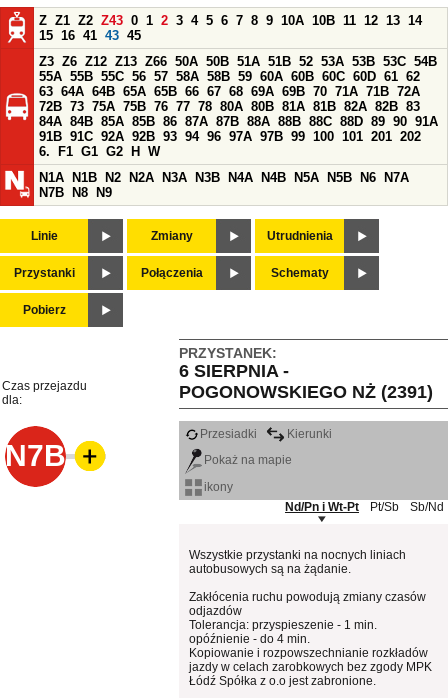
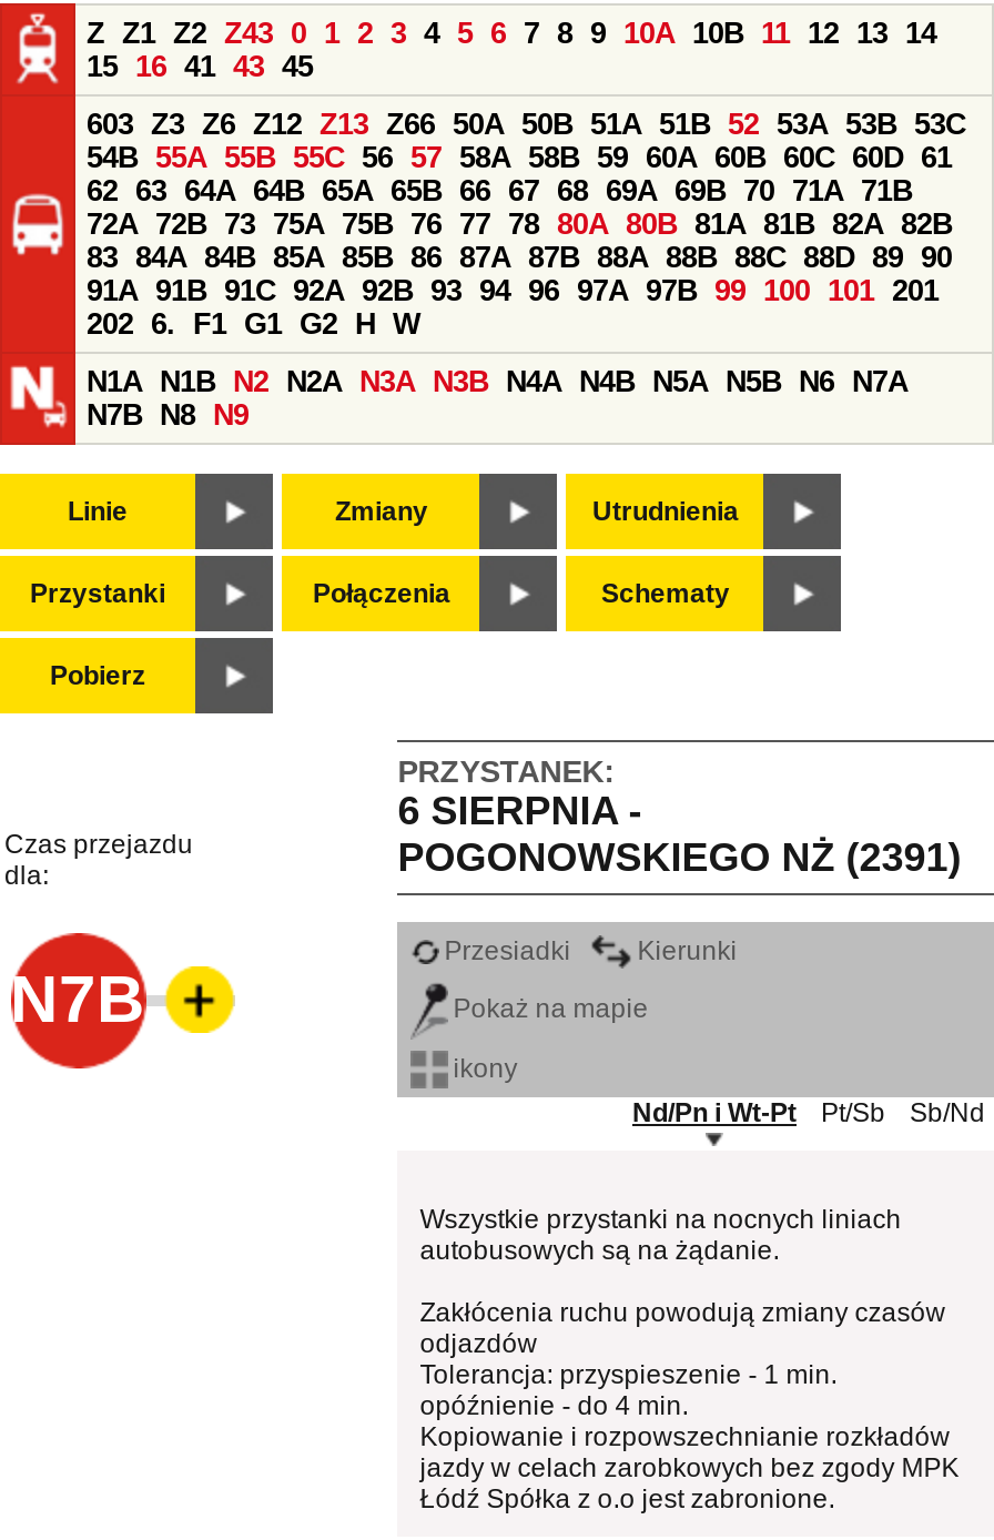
- Z3 Z6 Z12 Z13 Z66 50A 50B 51A 51B 52 53A 53B 53C 54B
- 55A 55B 55C 56 57 58A 58B 59 60A 60B 60C 60D 61 62
- 63 64A 64B 65A 65B 66 67 68 69A 69B 70 71A 71B 72A
- 72B 73 75A 75B 76 77 78 80A 80B 81A 81B 82A 82B 83
- 84A 84B 85A 85B 86 87A 87B 88A 88B 88C 88D 89 90 91A
- 91B 91C 92A 92B 93 94 96 97A 97B 99 100 101 201 202
- 6. F1 G1 G2 H W
+ 603 Z3 Z6 Z12 Z13 Z66 50A 50B 51A 51B 52 53A 53B 53C
+ 54B 55A 55B 55C 56 57 58A 58B 59 60A 60B 60C 60D 61
+ 62 63 64A 64B 65A 65B 66 67 68 69A 69B 70 71A 71B
+ 72A 72B 73 75A 75B 76 77 78 80A 80B 81A 81B 82A 82B
+ 83 84A 84B 85A 85B 86 87A 87B 88A 88B 88C 88D 89 90
+ 91A 91B 91C 92A 92B 93 94 96 97A 97B 99 100 101 201
+ 202 6. F1 G1 G2 H W
